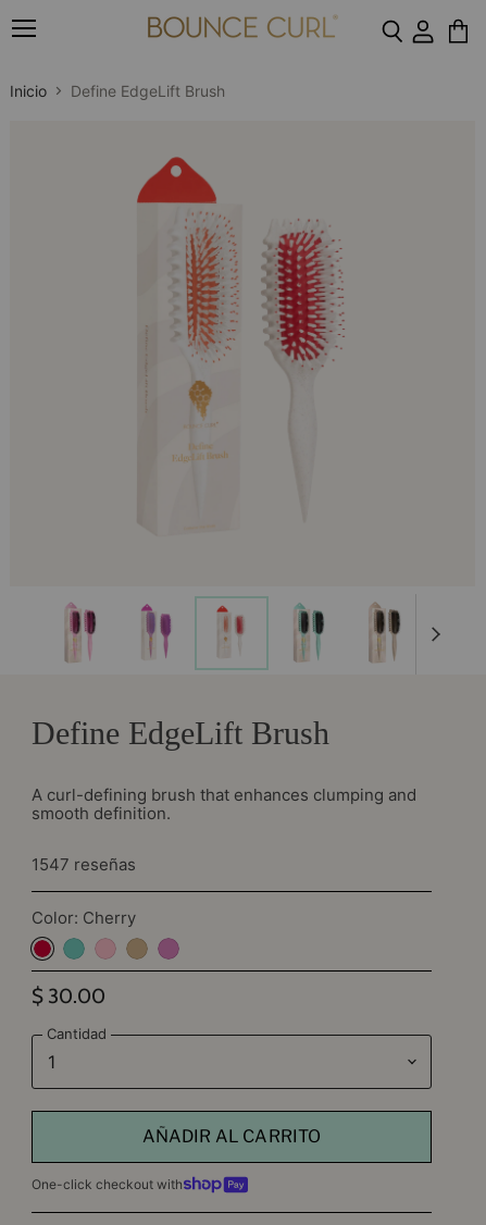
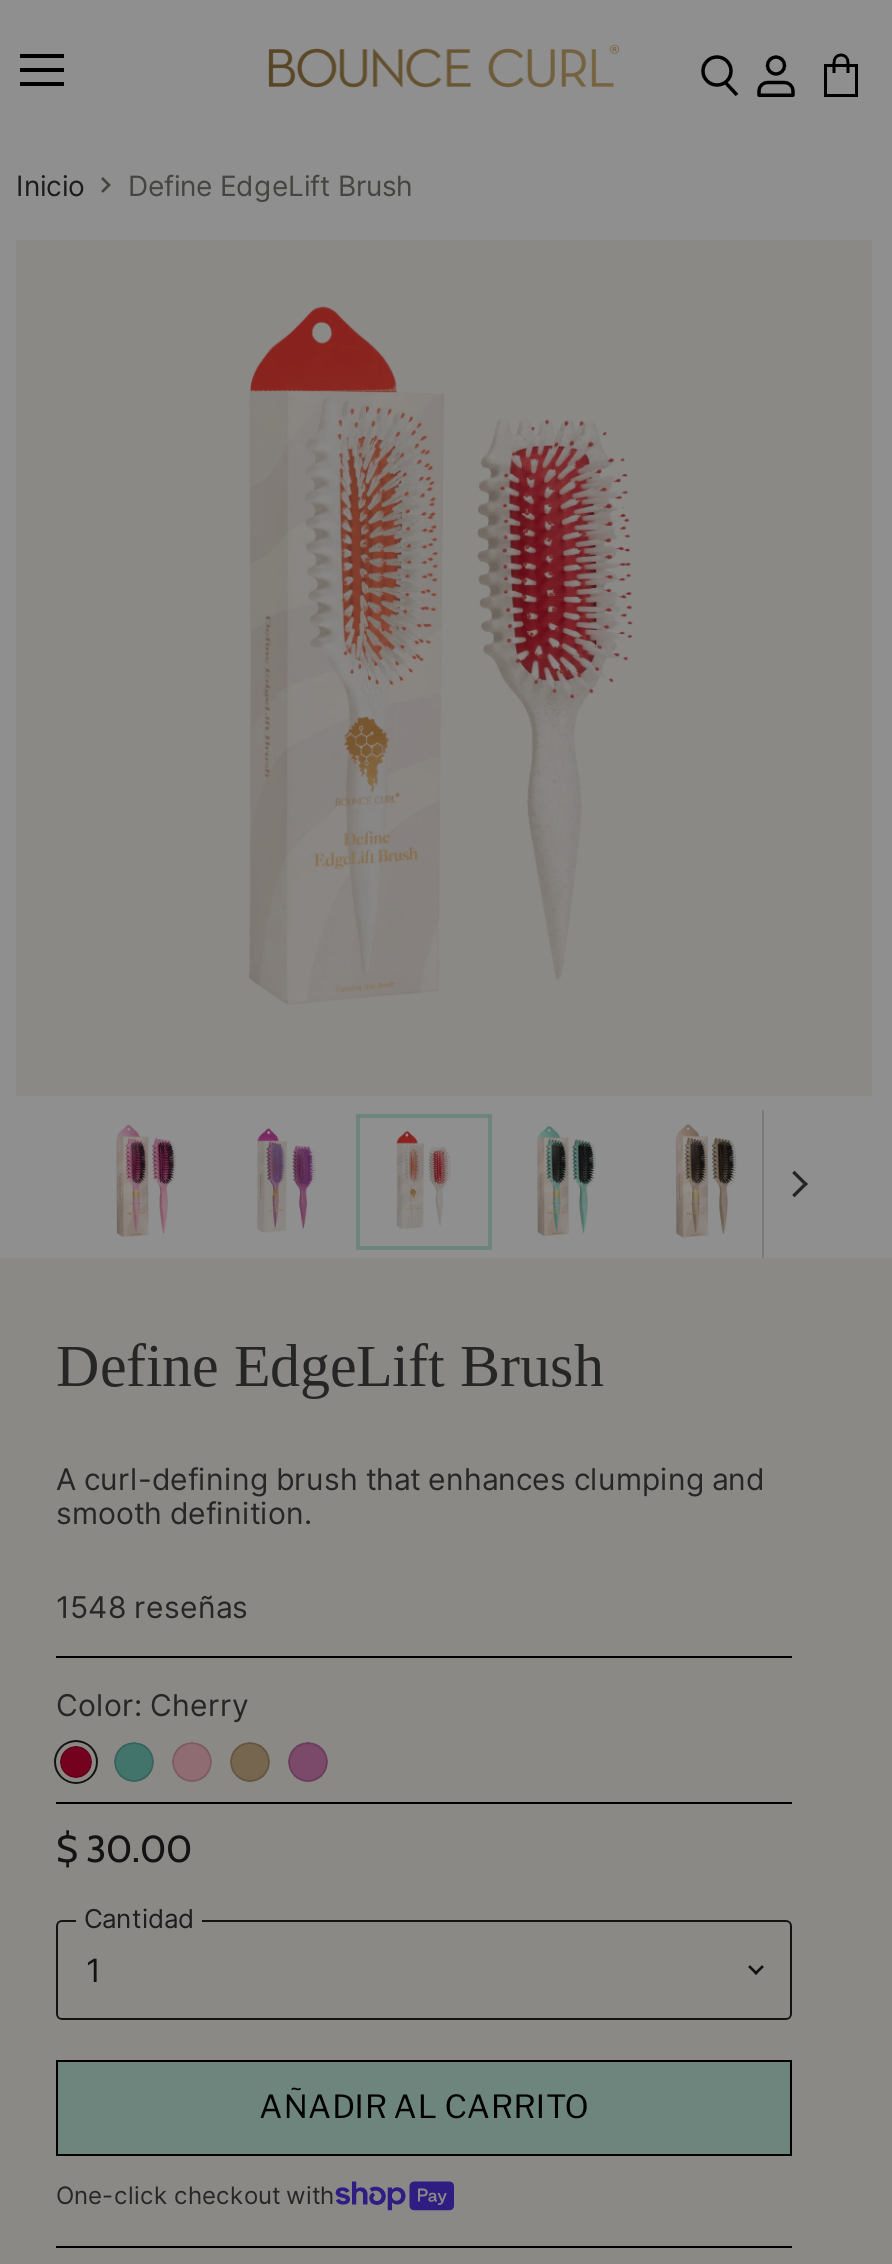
- 1547 reseñas
+ 1548 reseñas
